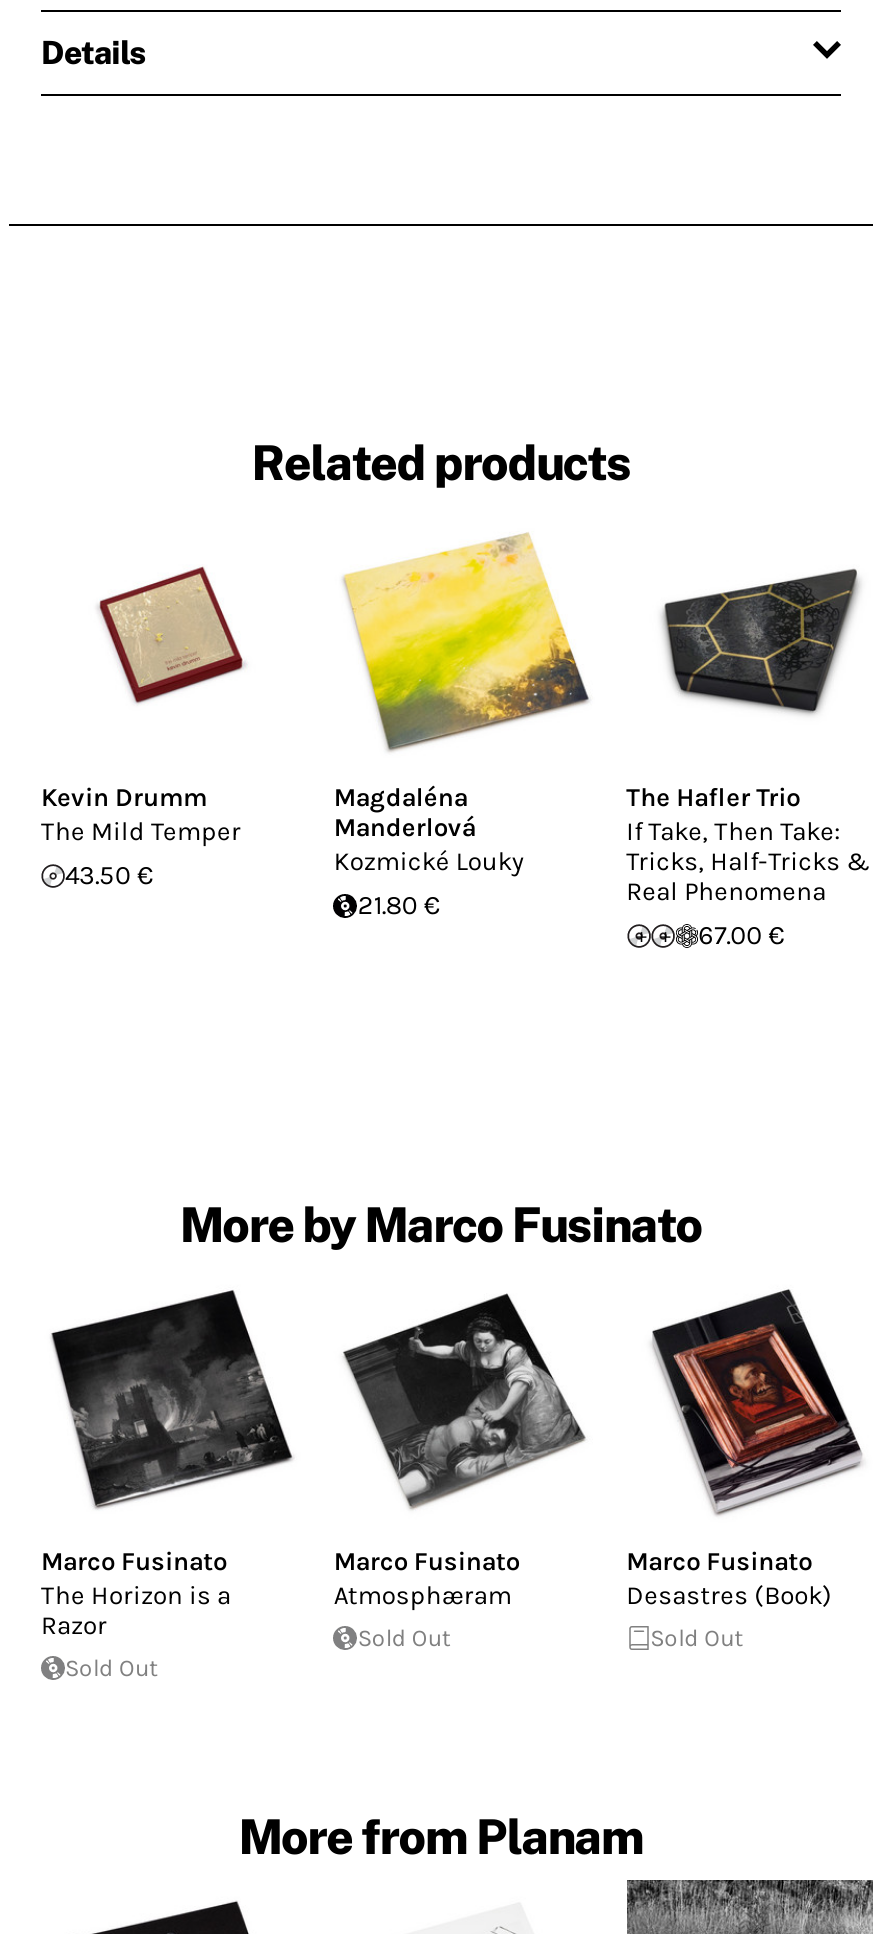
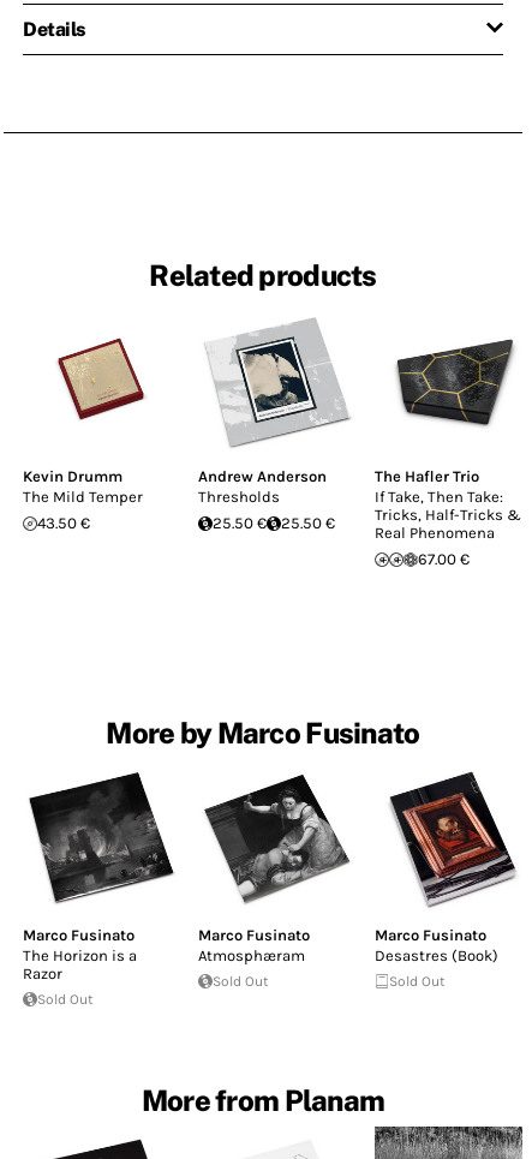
- [image]
- Magdaléna
- Manderlová
- Kozmické Louky
+ [image]
+ Andrew Anderson
+ Thresholds

- 21.80 €
+ 25.50 €
+ 25.50 €
